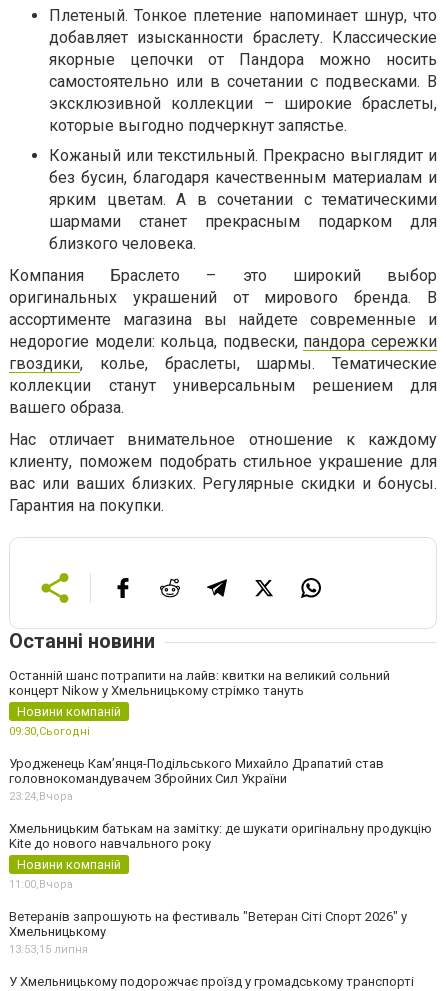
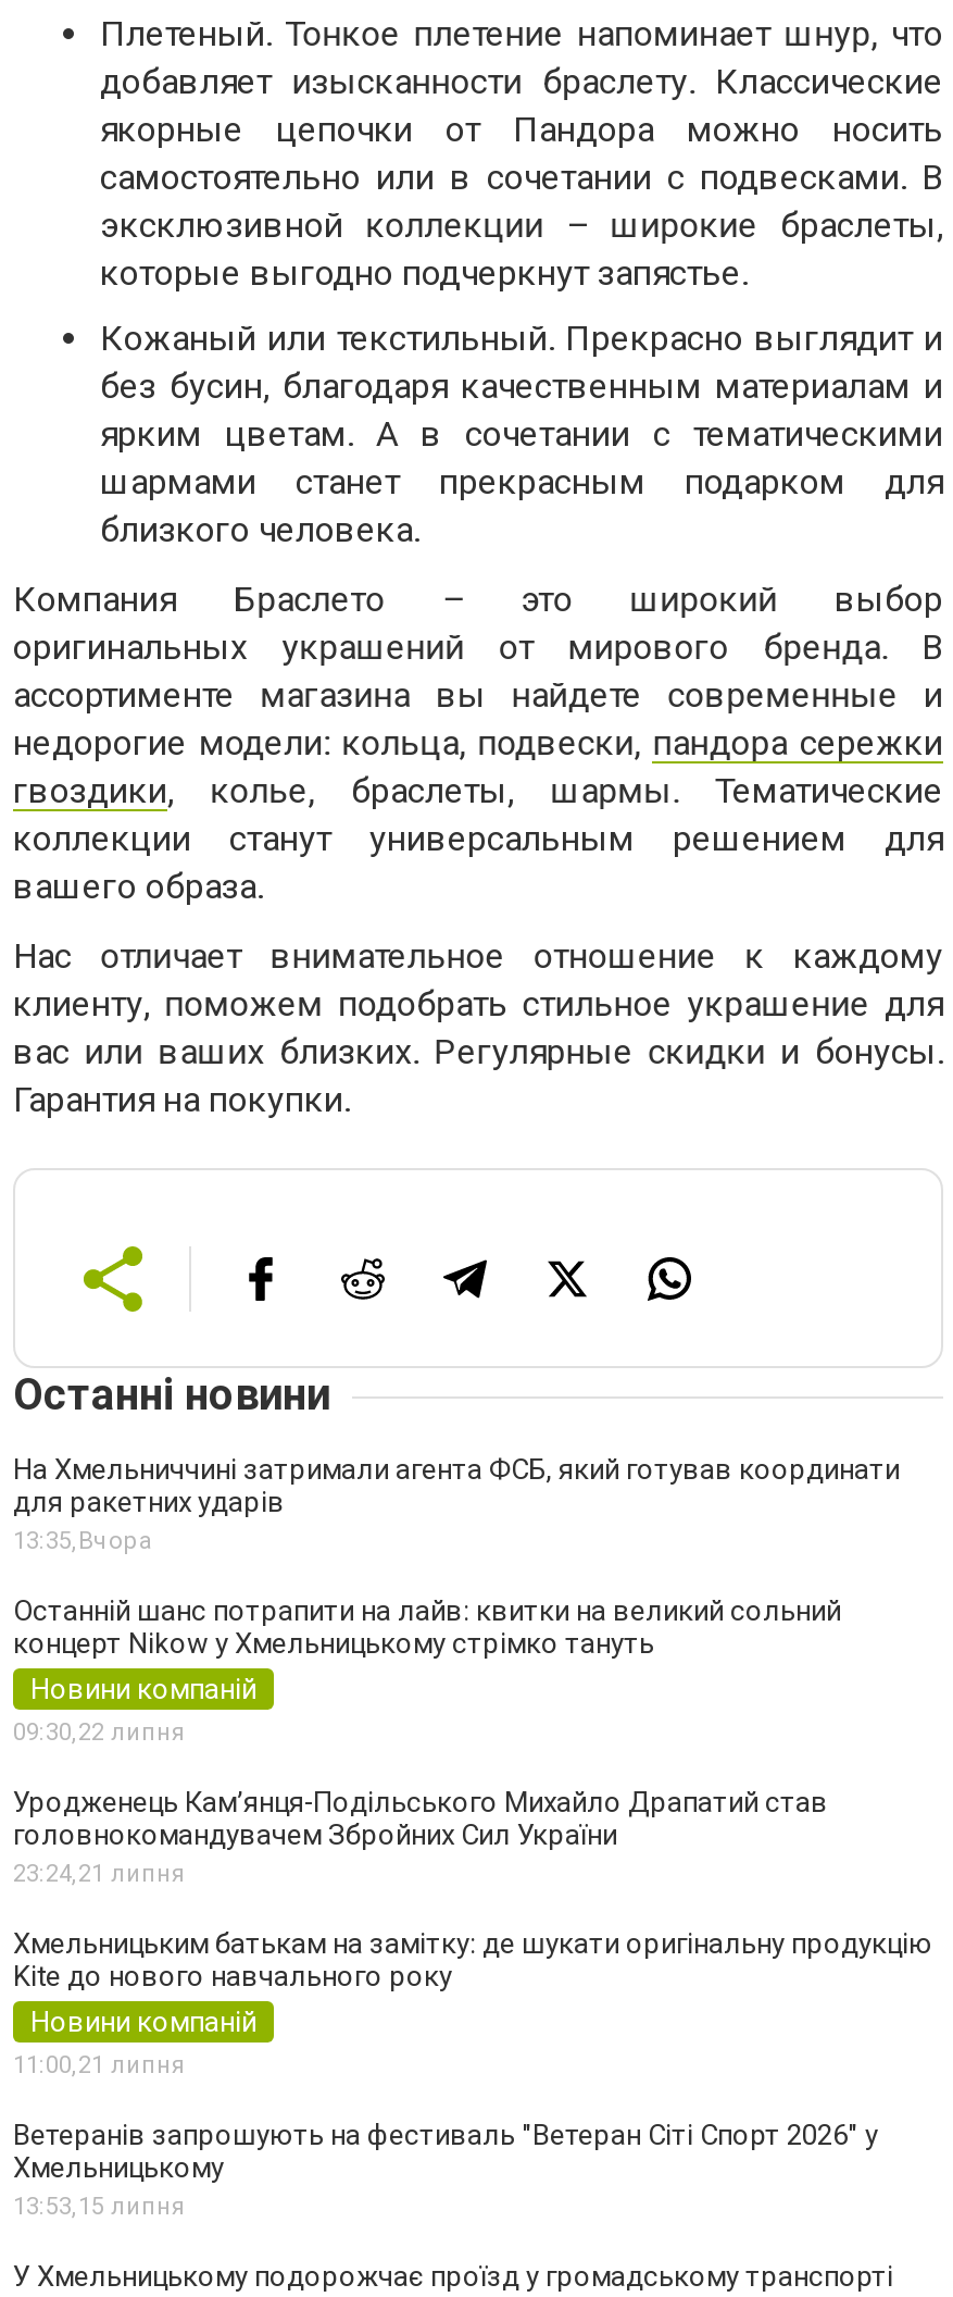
+ На Хмельниччині затримали агента ФСБ, який готував координати
+ для ракетних ударів
+ 13:35, Вчора

- 09:30,Сьогодні
+ 09:30,22 липня

- 23:24,Вчора
+ 23:24,21 липня

- 11:00,Вчора
+ 11:00,21 липня
